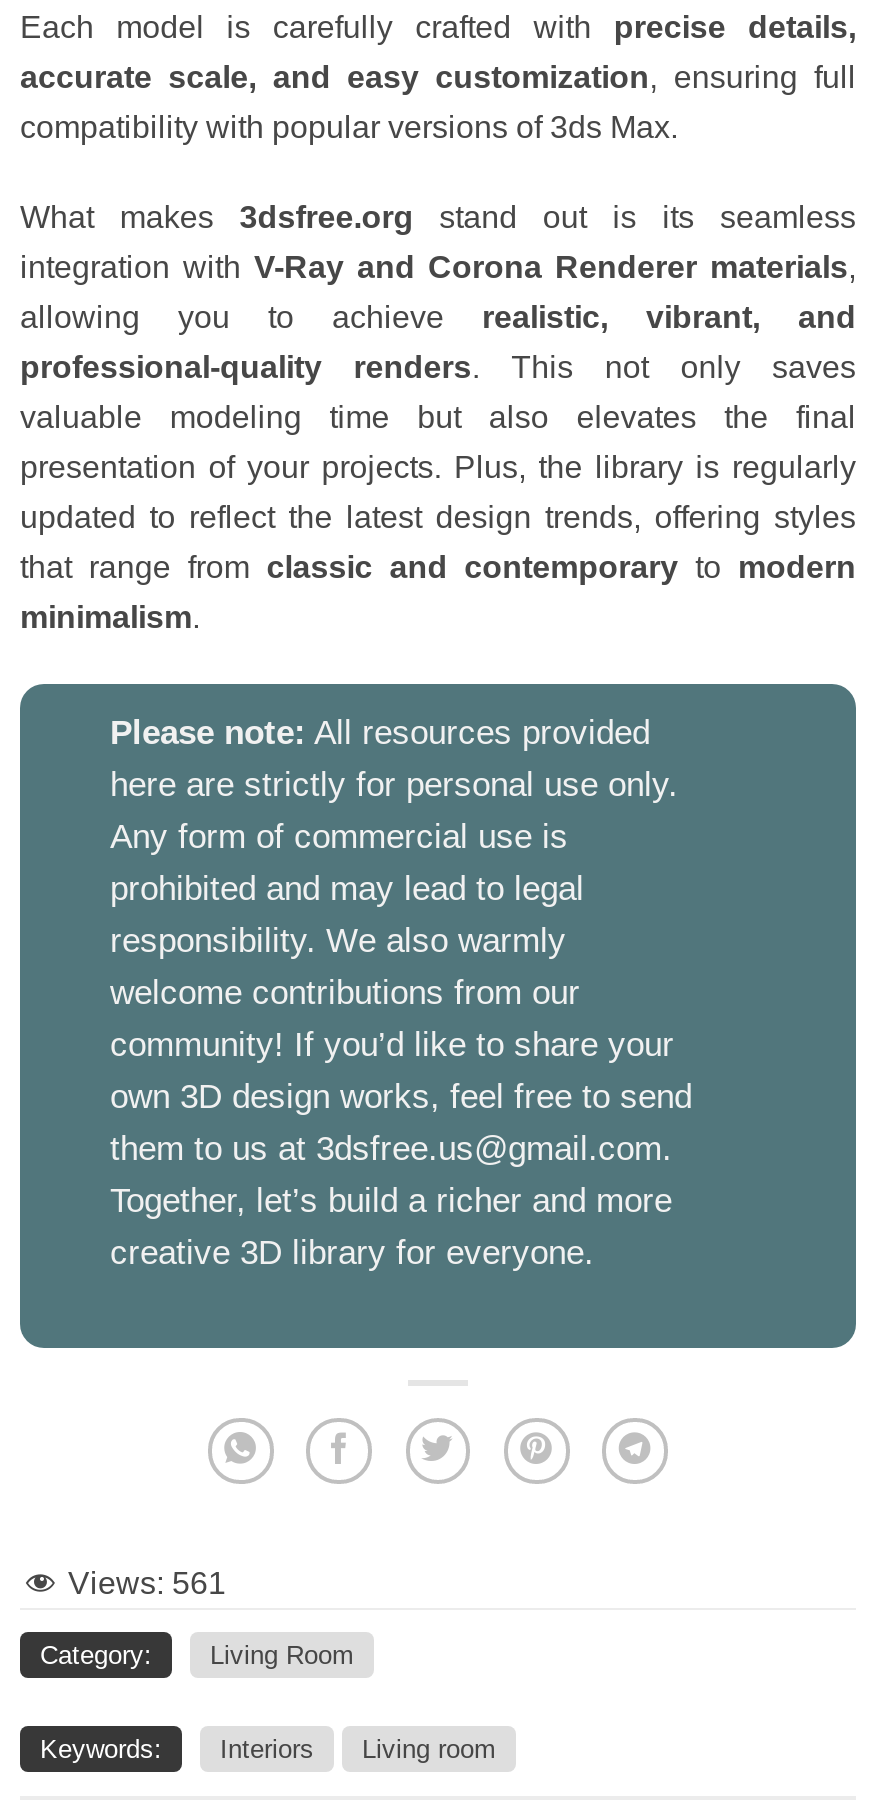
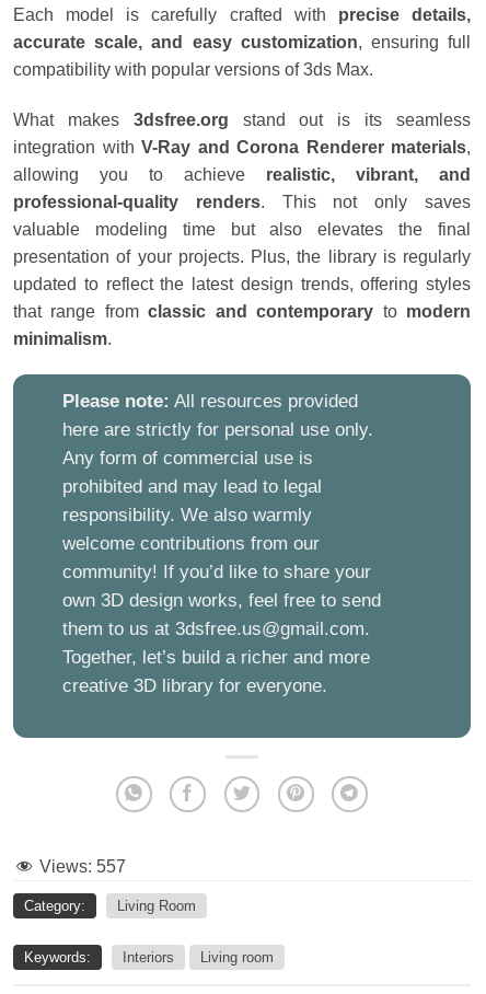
- Views: 561
+ Views: 557
